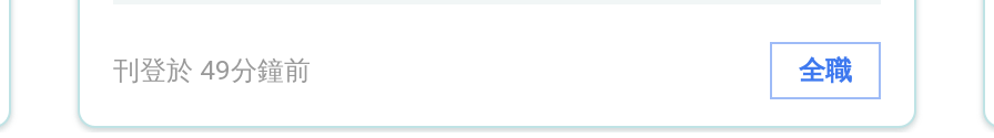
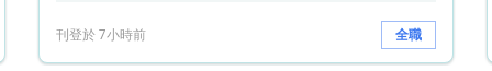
- 刊登於 49分鐘前
+ 刊登於 7小時前
